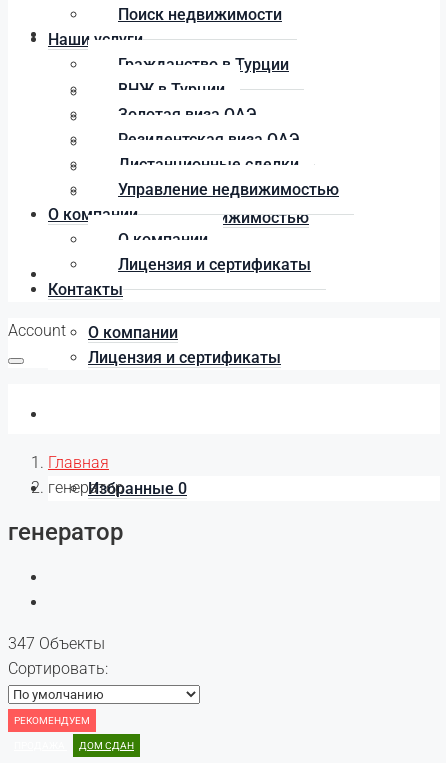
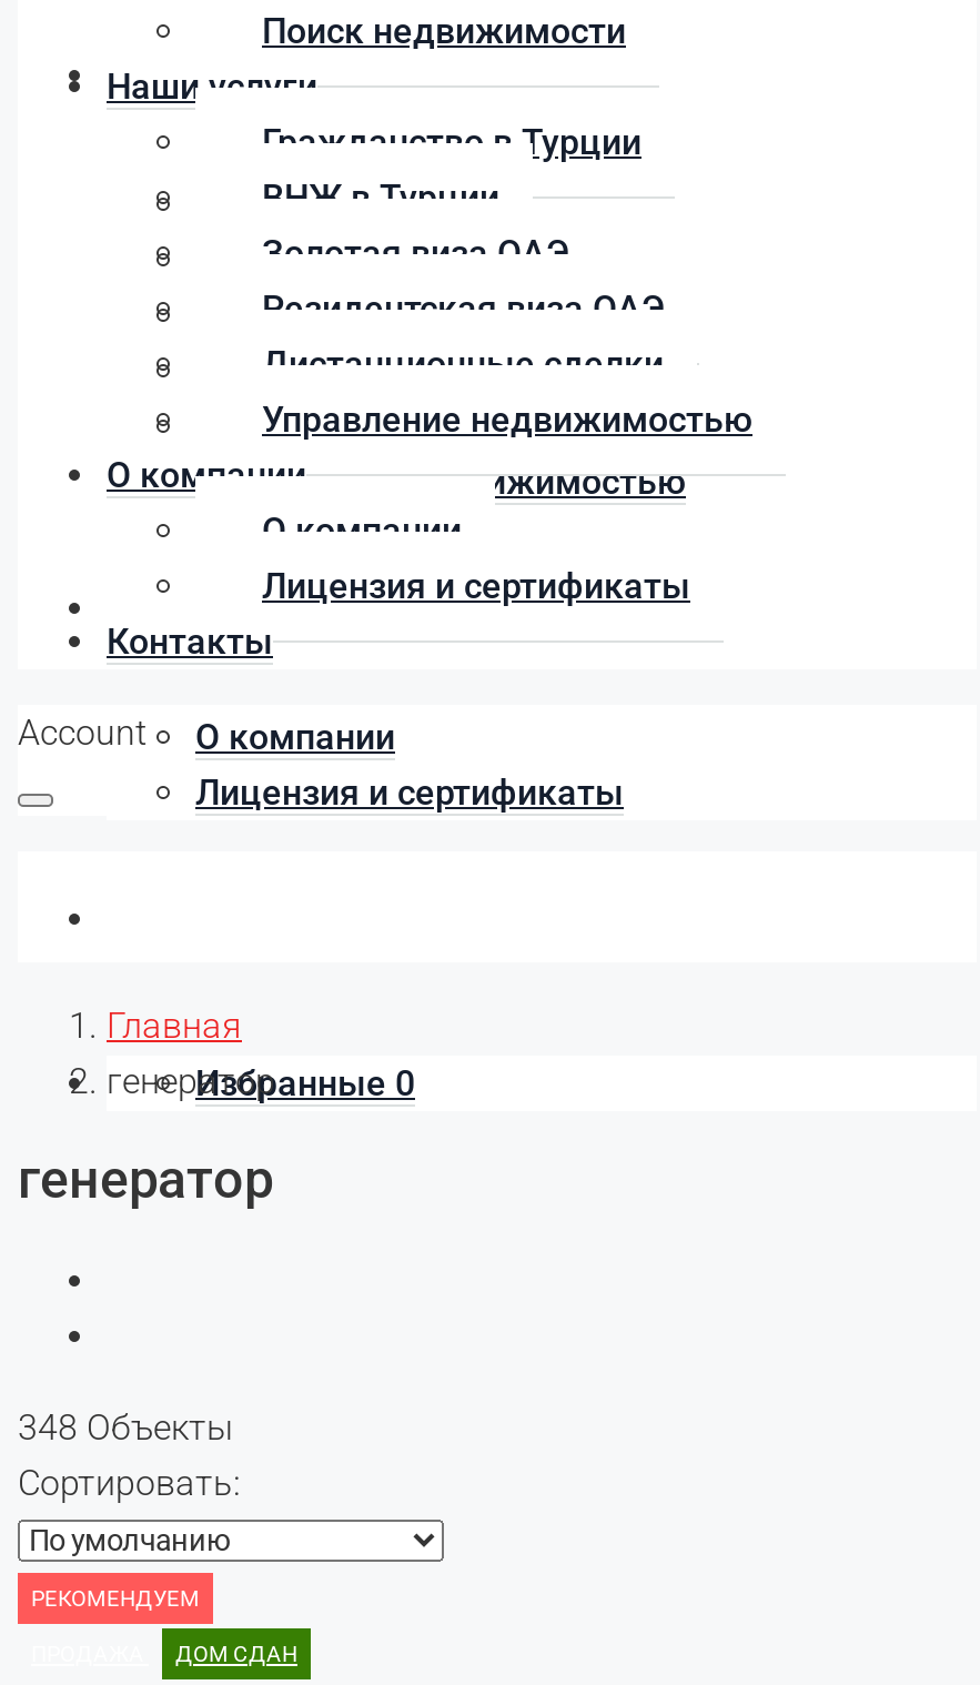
- 347 Объекты
+ 348 Объекты
